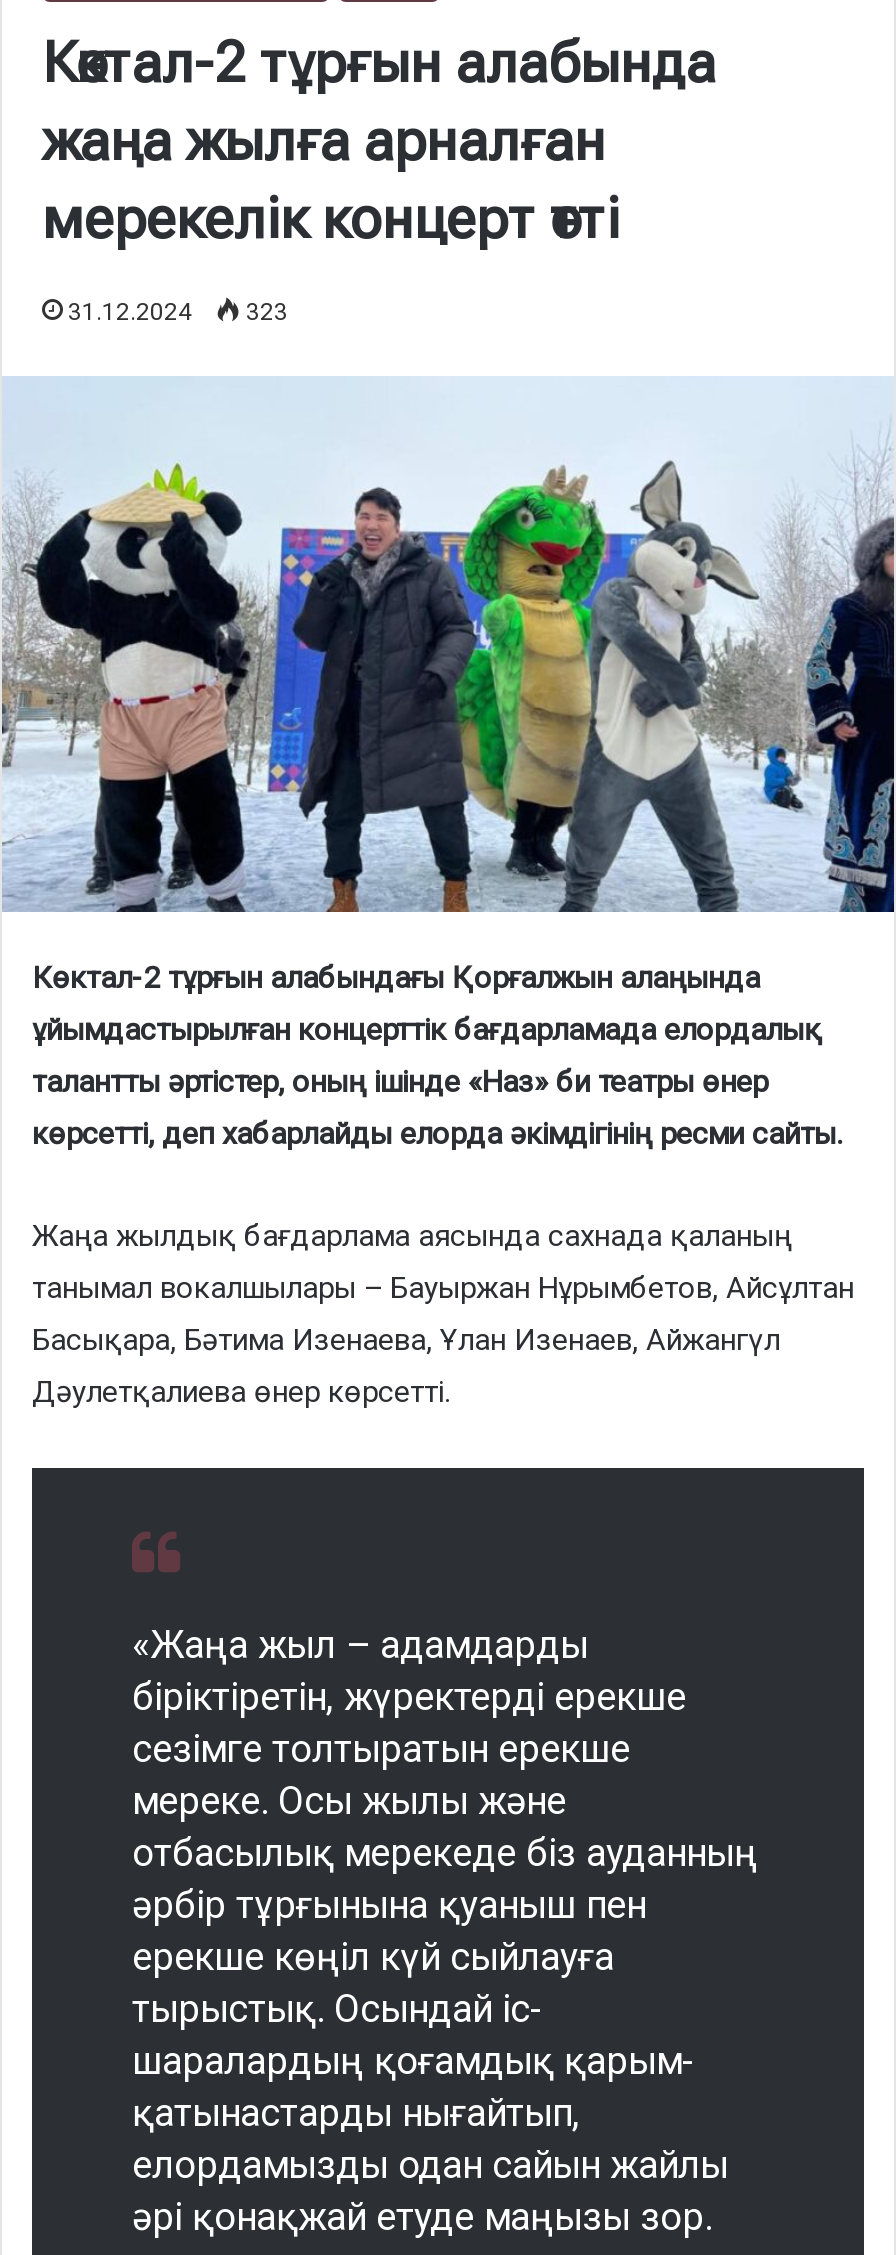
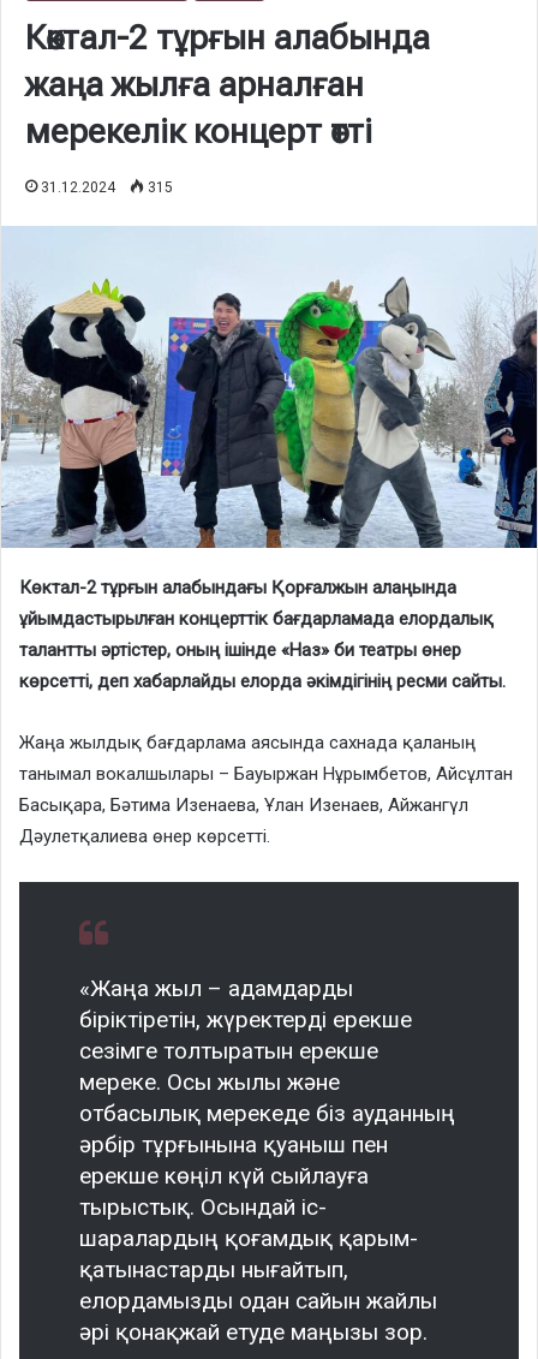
- 31.12.2024 323
+ 31.12.2024 315
